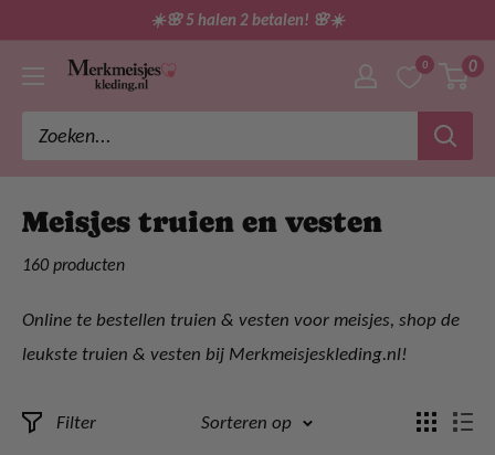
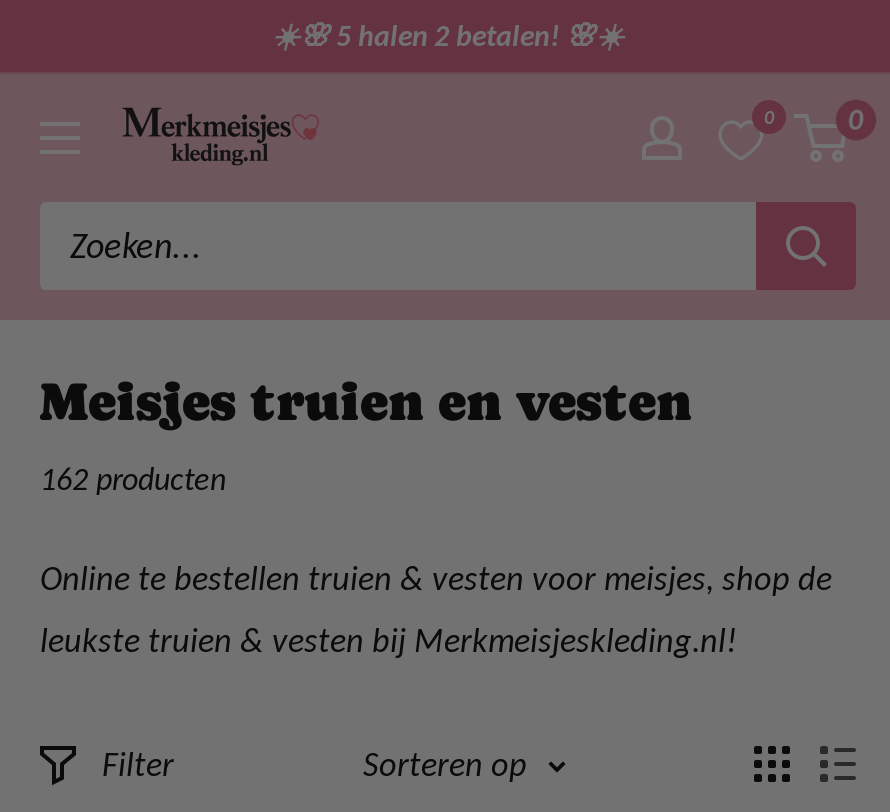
- 160 producten
+ 162 producten
